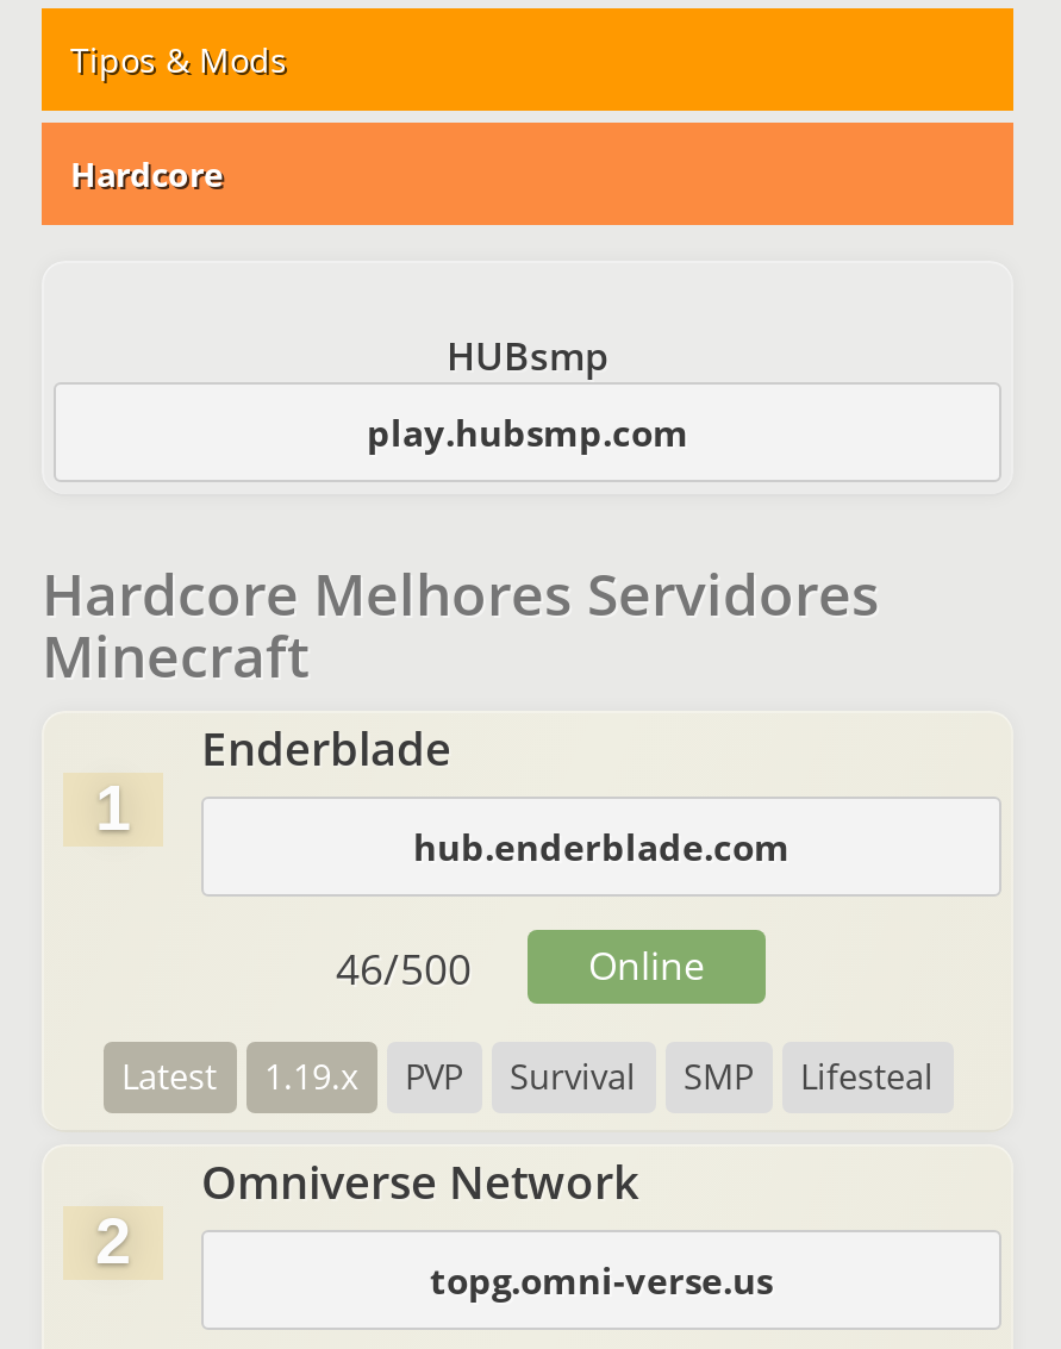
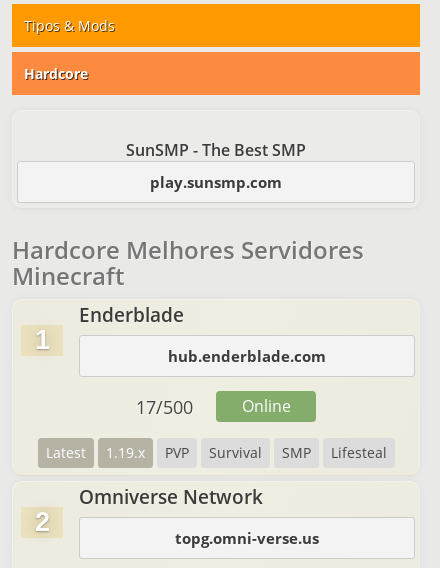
- HUBsmp
+ SunSMP - The Best SMP

- play.hubsmp.com
+ play.sunsmp.com

- 46/500
+ 17/500
